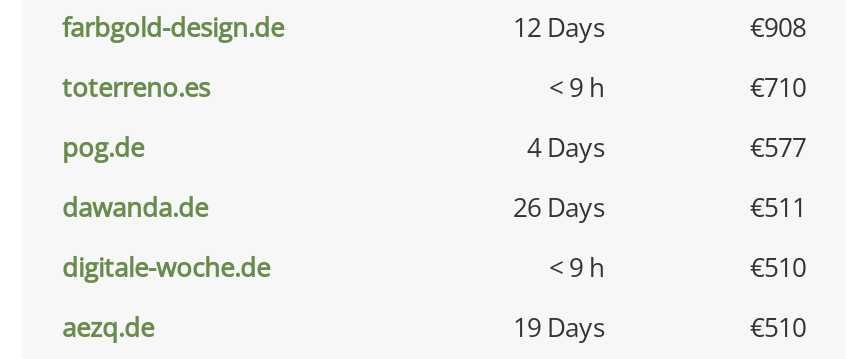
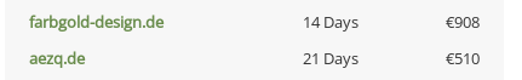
- 12 Days
+ 14 Days

- toterreno.es
- < 9 h
- €710
- pog.de
- 4 Days
- €577
- dawanda.de
- 26 Days
- €511
- digitale-woche.de
- < 9 h
- €510

- 19 Days
+ 21 Days
